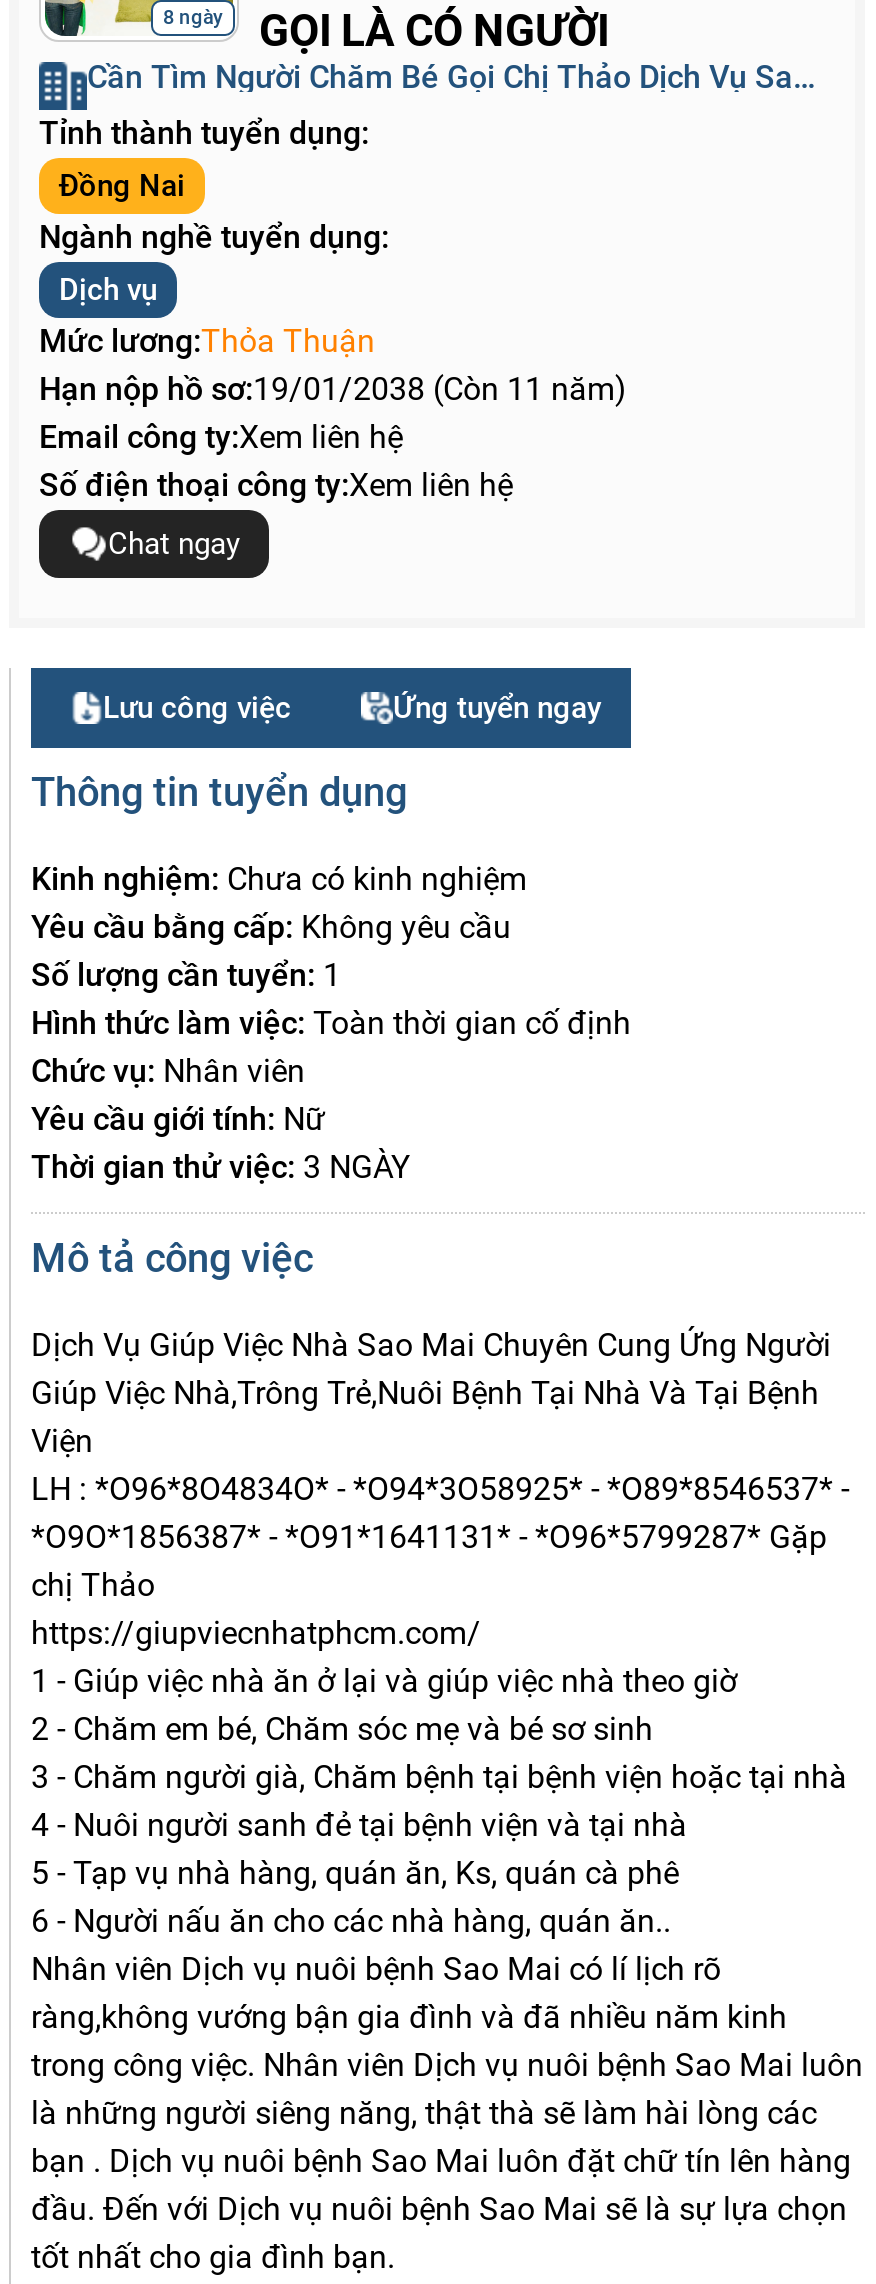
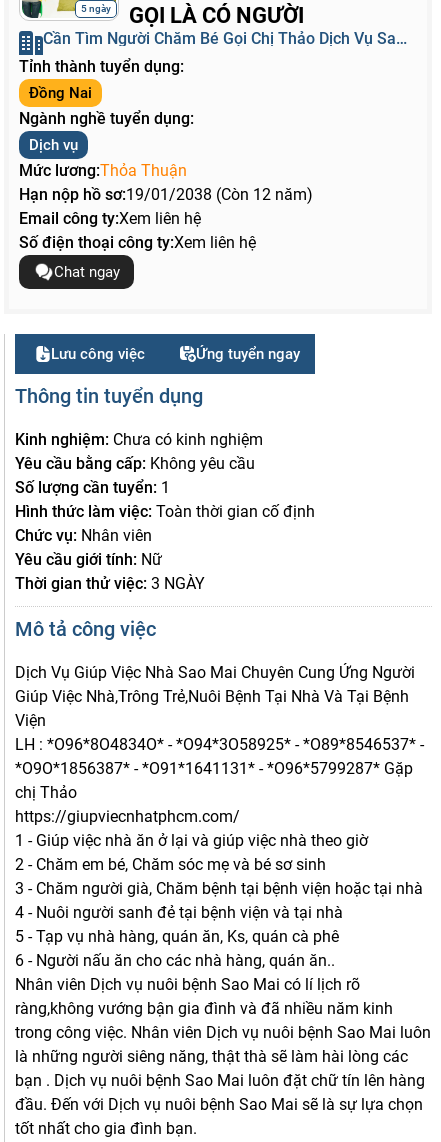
- 8 ngày GỌI LÀ CÓ NGƯỜI
+ 5 ngày GỌI LÀ CÓ NGƯỜI

- Hạn nộp hồ sơ:19/01/2038 (Còn 11 năm)
+ Hạn nộp hồ sơ:19/01/2038 (Còn 12 năm)
